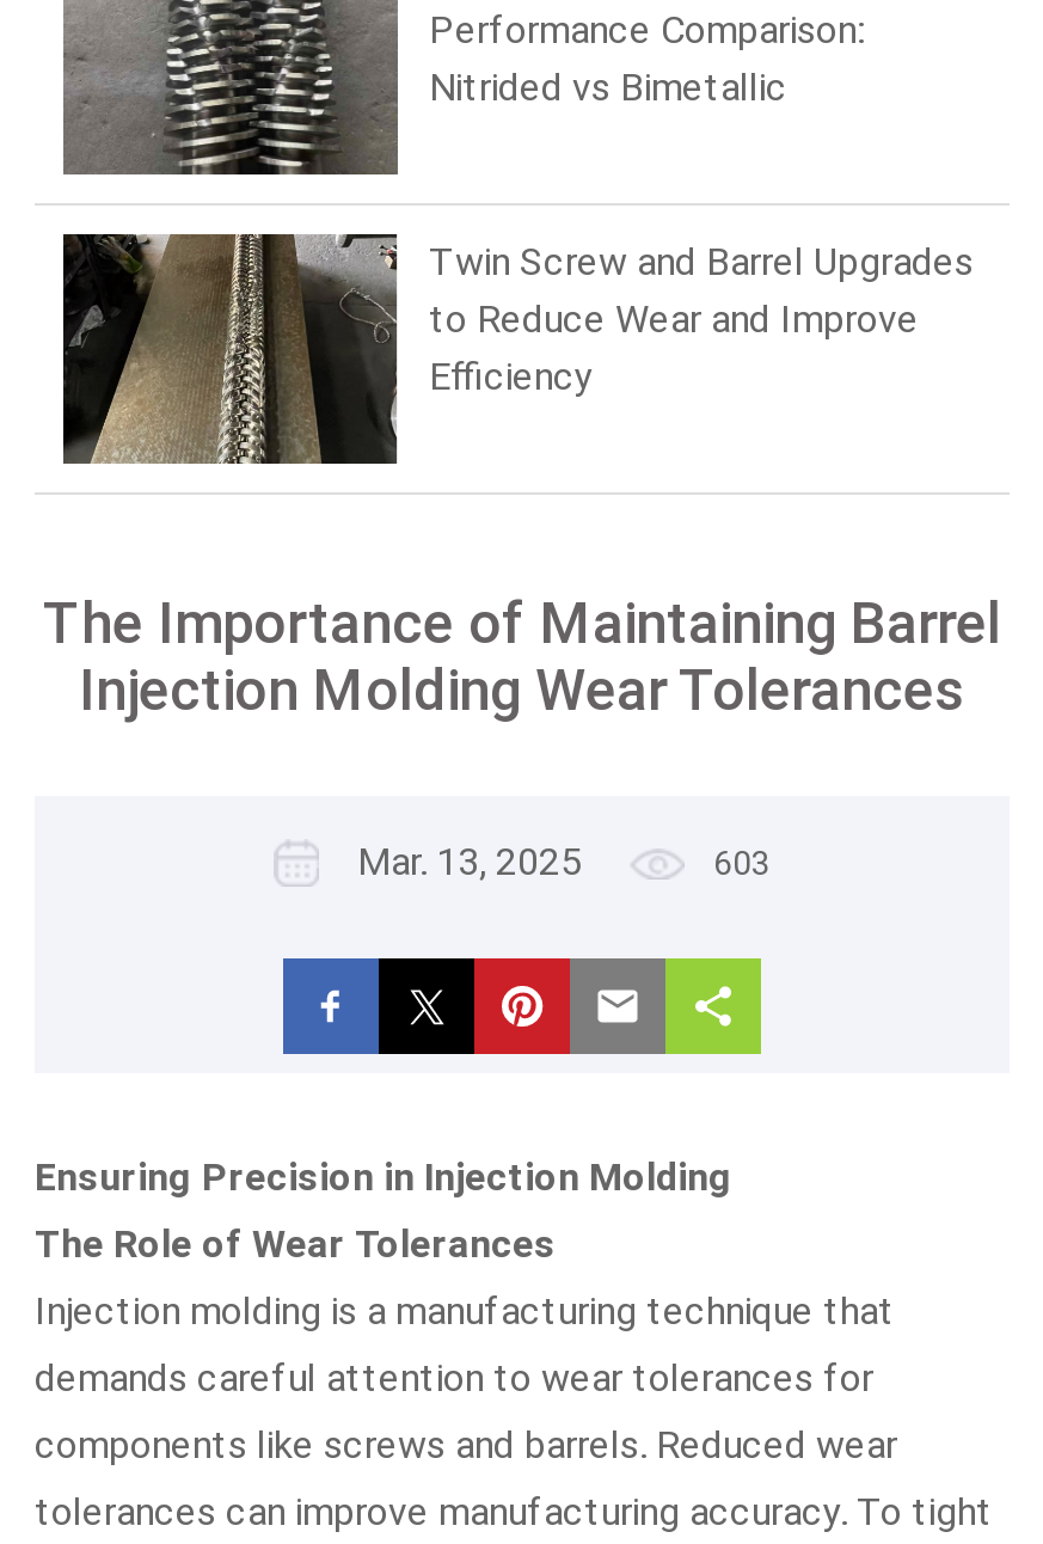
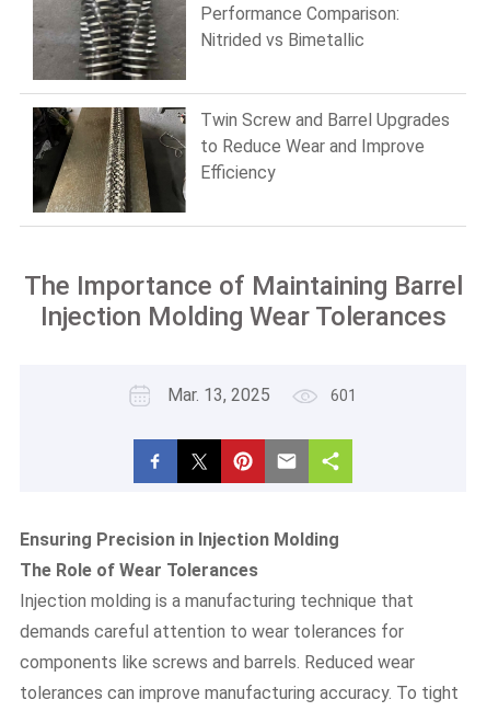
- 603
+ 601
